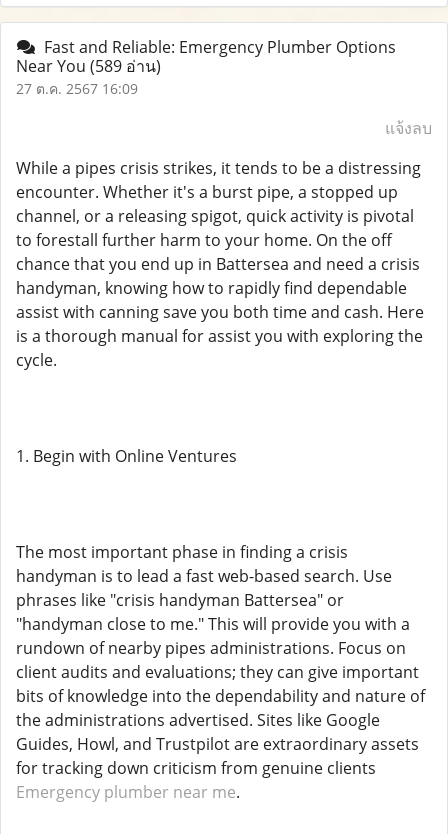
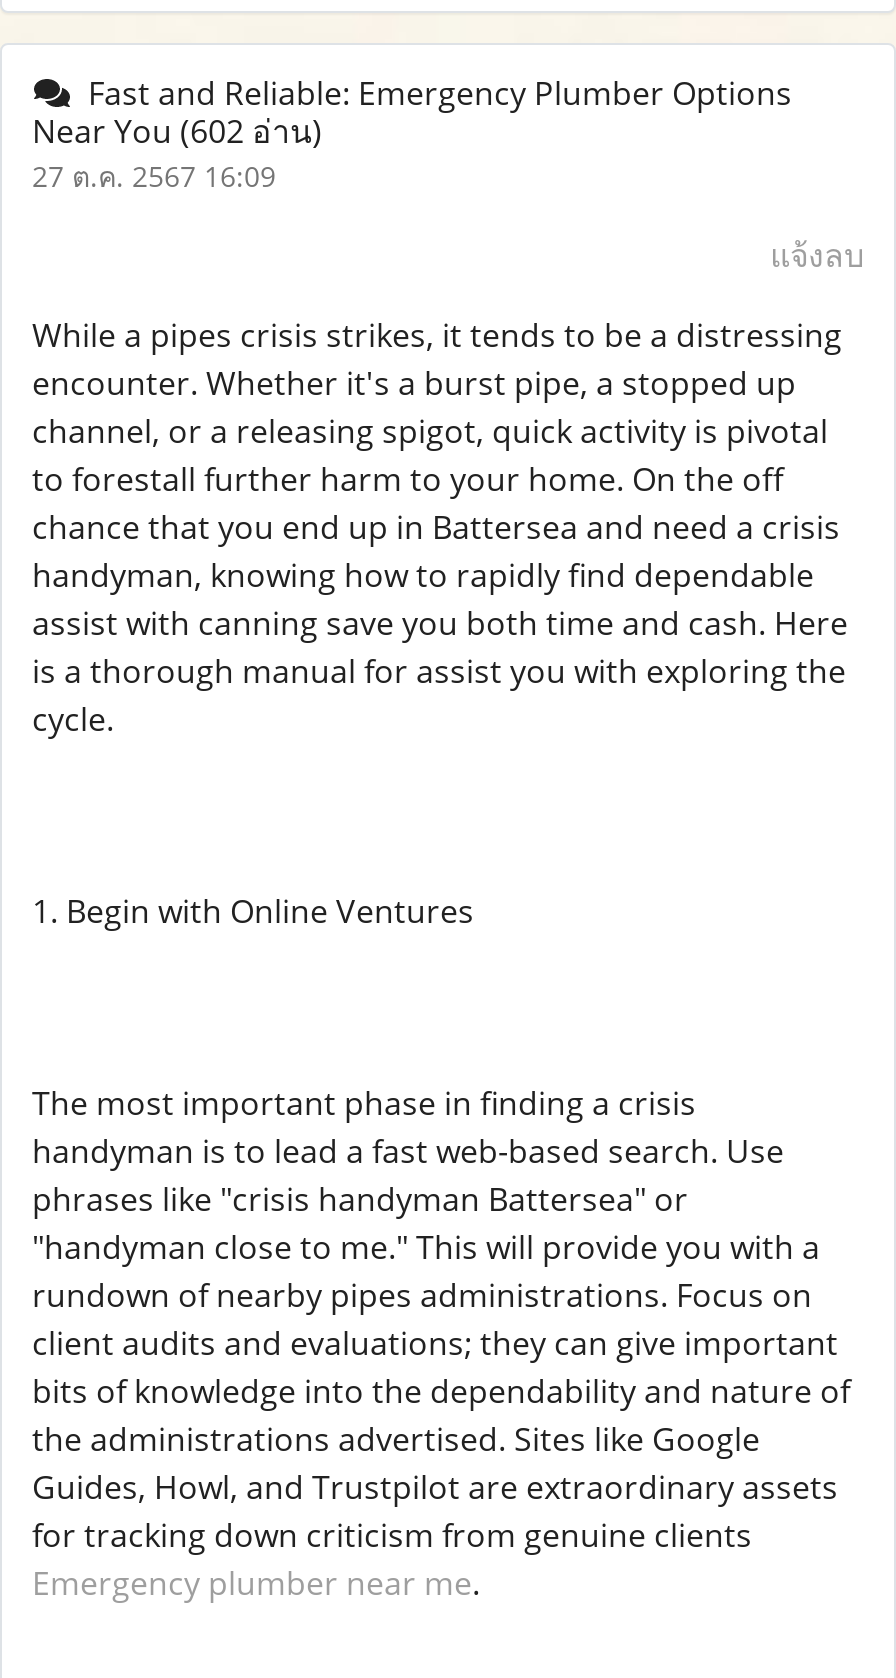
- Near You (589 อ่าน)
+ Near You (602 อ่าน)
